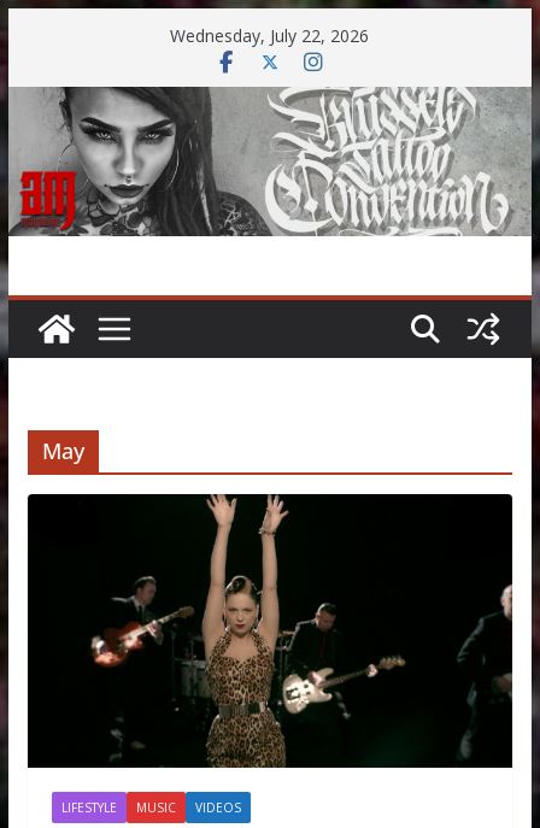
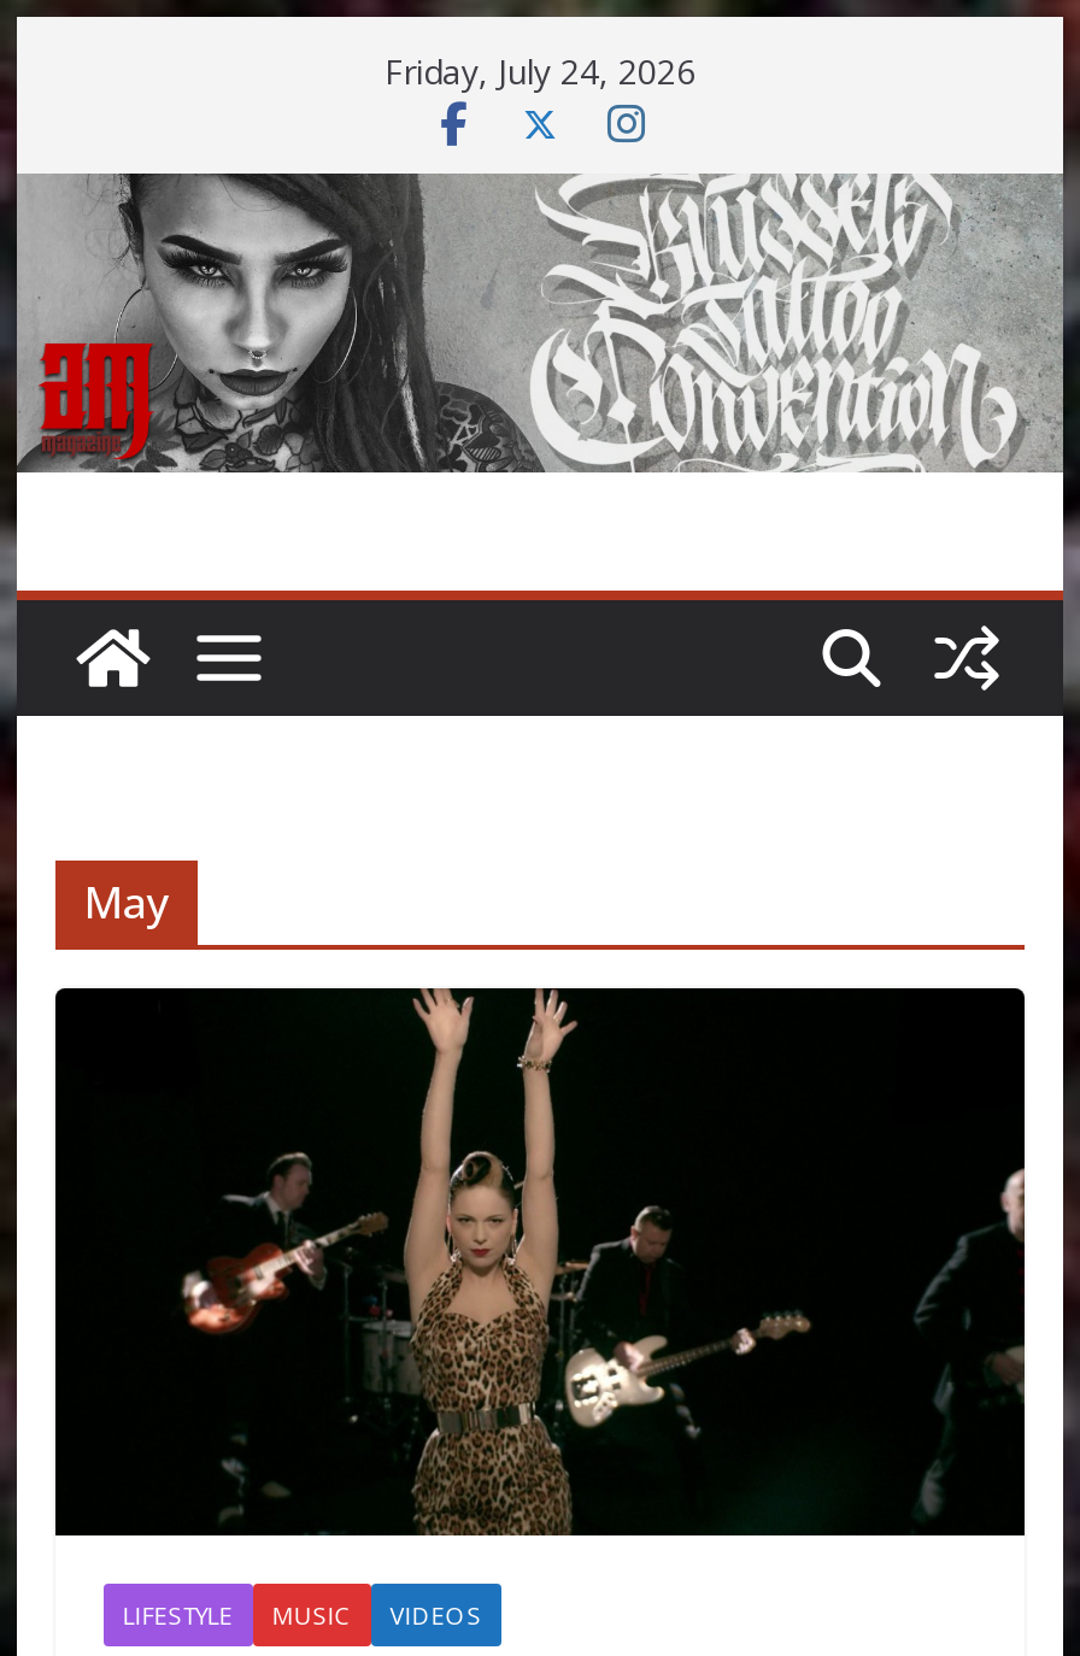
- Wednesday, July 22, 2026
+ Friday, July 24, 2026
